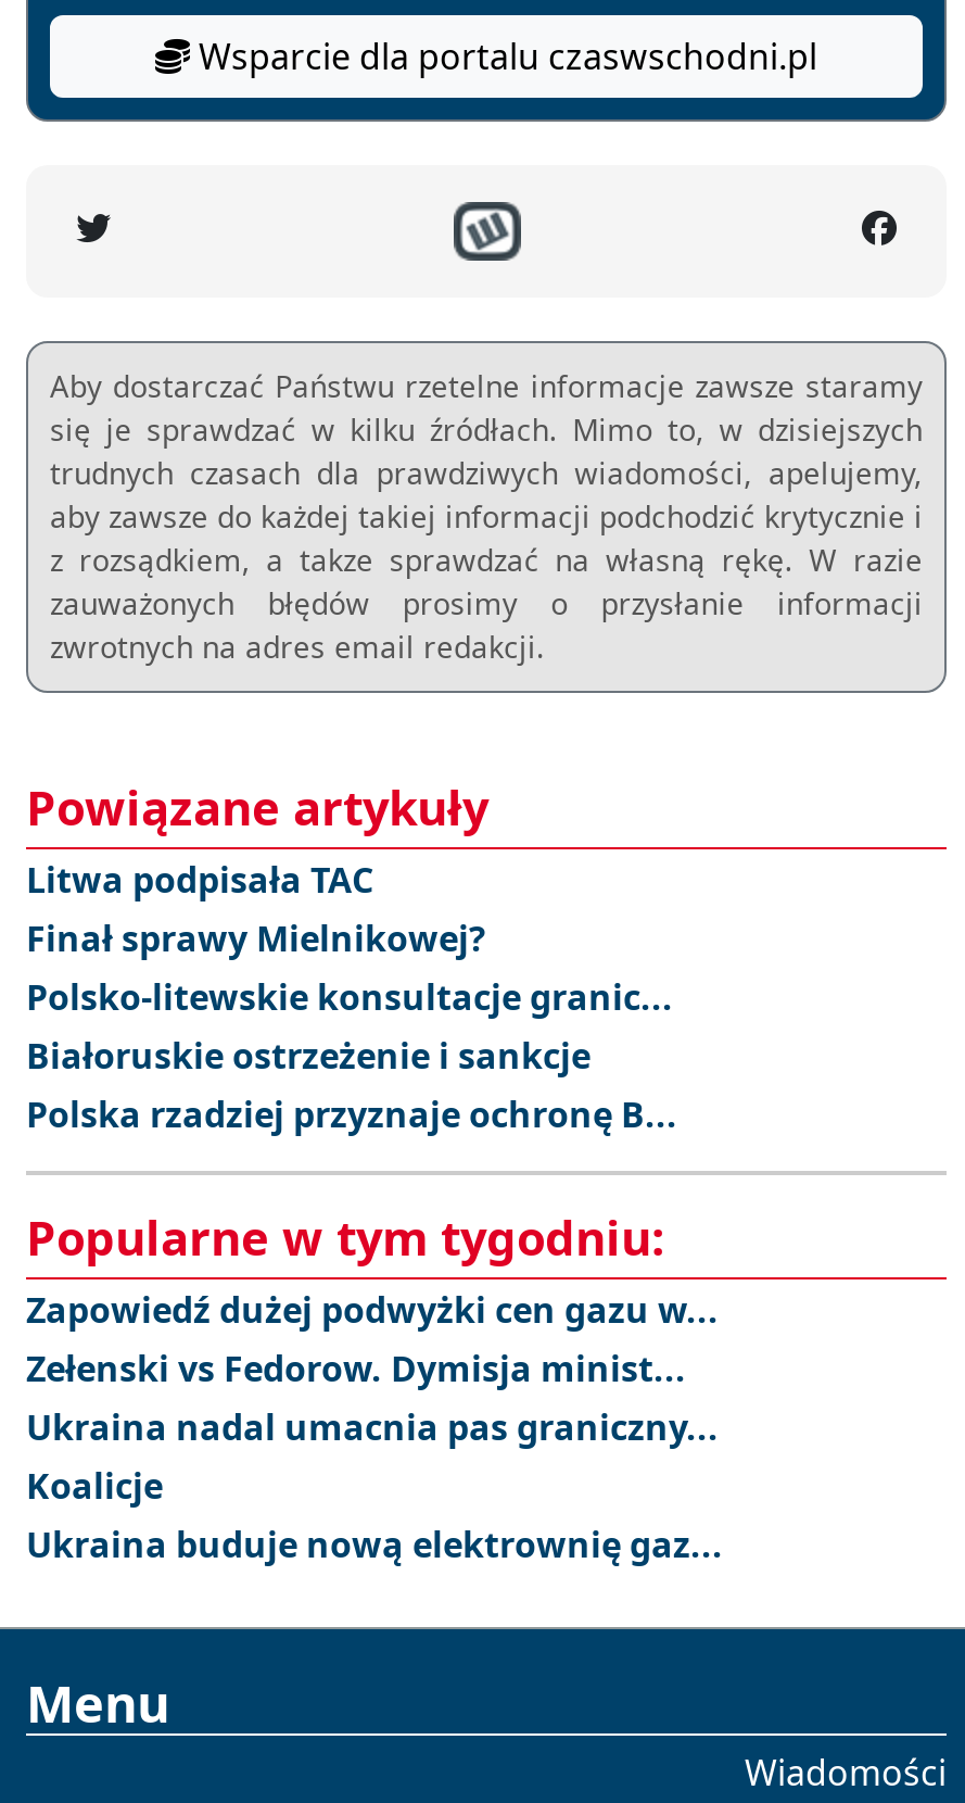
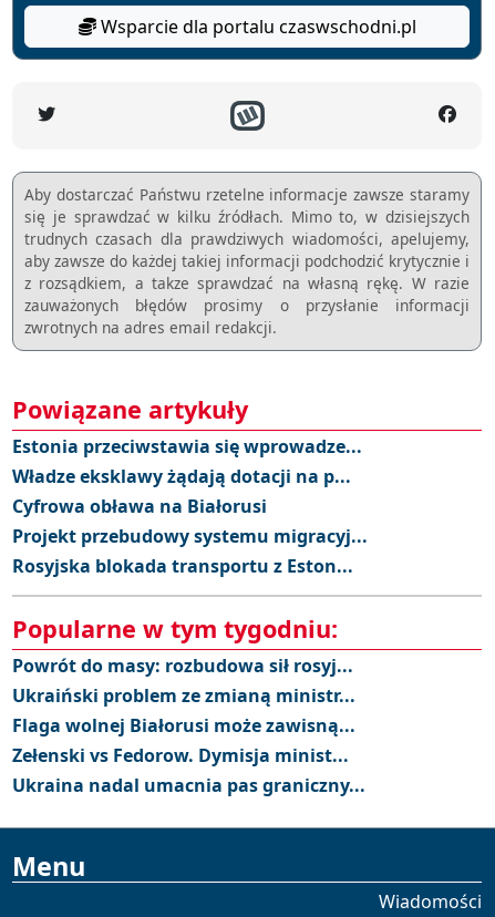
- Litwa podpisała TAC
- Finał sprawy Mielnikowej?
- Polsko-litewskie konsultacje granic...
- Białoruskie ostrzeżenie i sankcje
- Polska rzadziej przyznaje ochronę B...
+ Estonia przeciwstawia się wprowadze...
+ Władze eksklawy żądają dotacji na p...
+ Cyfrowa obława na Białorusi
+ Projekt przebudowy systemu migracyj...
+ Rosyjska blokada transportu z Eston...

- Zapowiedź dużej podwyżki cen gazu w...
+ Powrót do masy: rozbudowa sił rosyj...
+ Ukraiński problem ze zmianą ministr...
+ Flaga wolnej Białorusi może zawisną...

moved down: Zełenski vs Fedorow. Dymisja minist... | Ukraina nadal umacnia pas graniczny...

- Koalicje
- Ukraina buduje nową elektrownię gaz...
